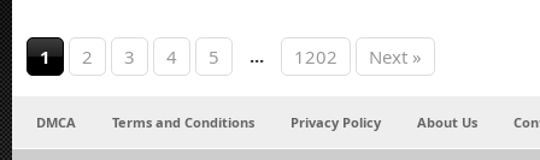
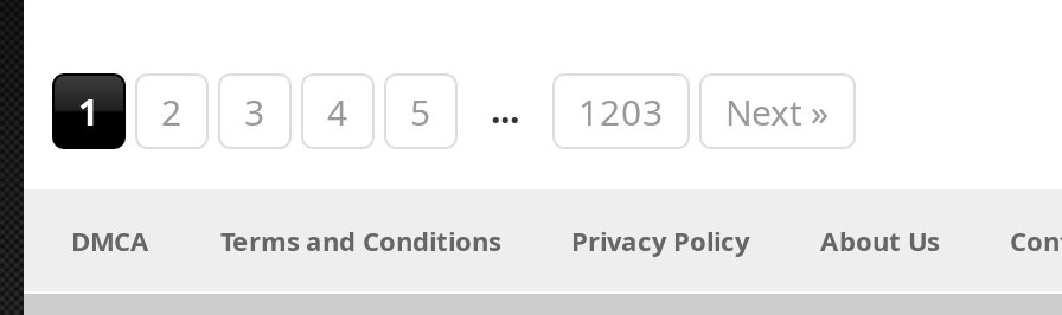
- 1202
+ 1203
